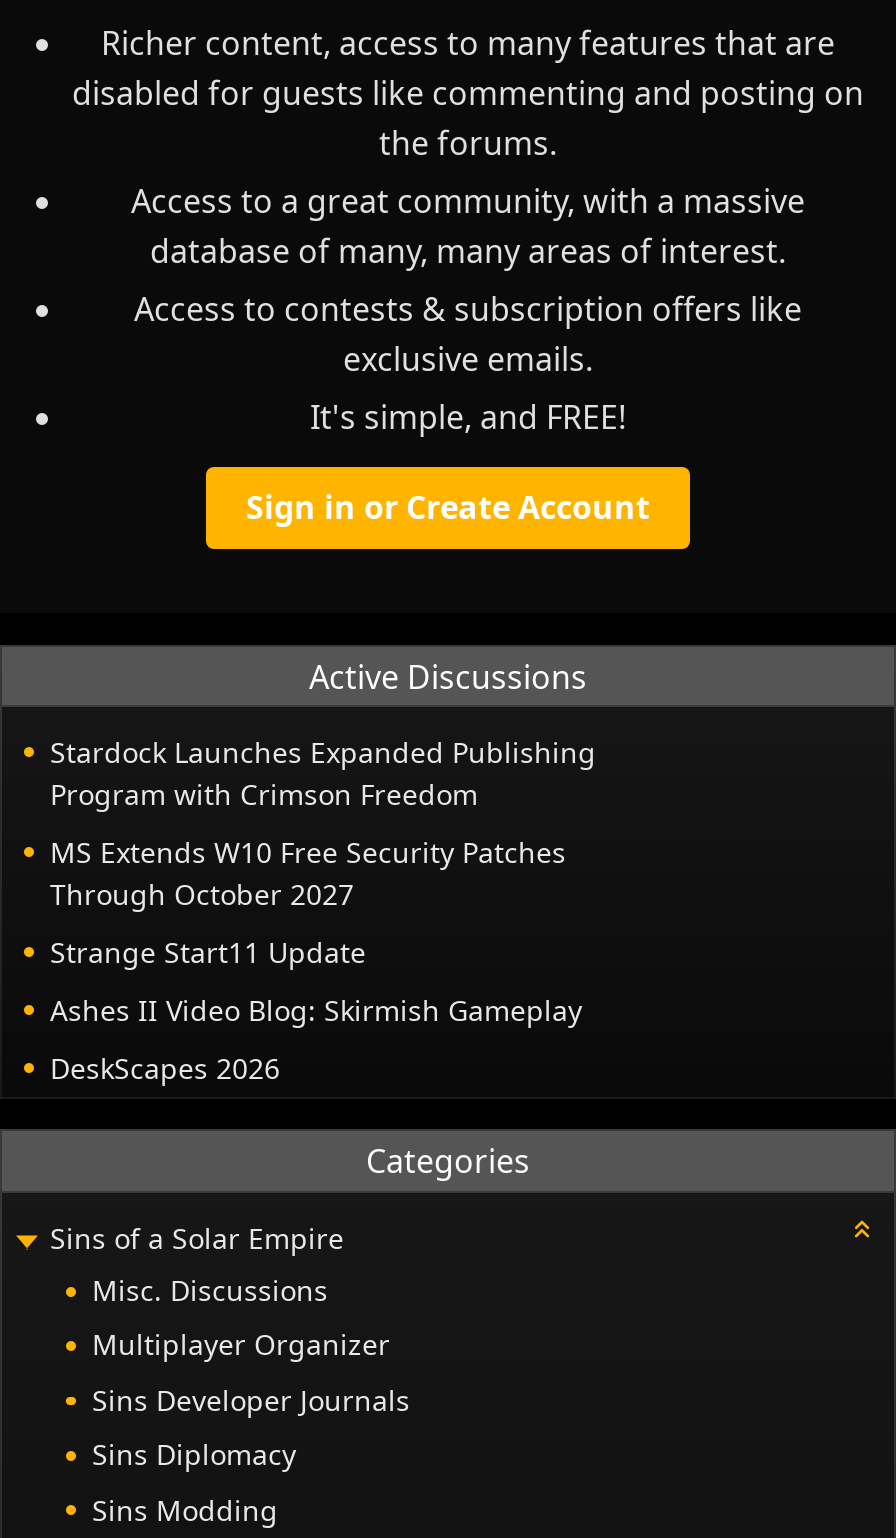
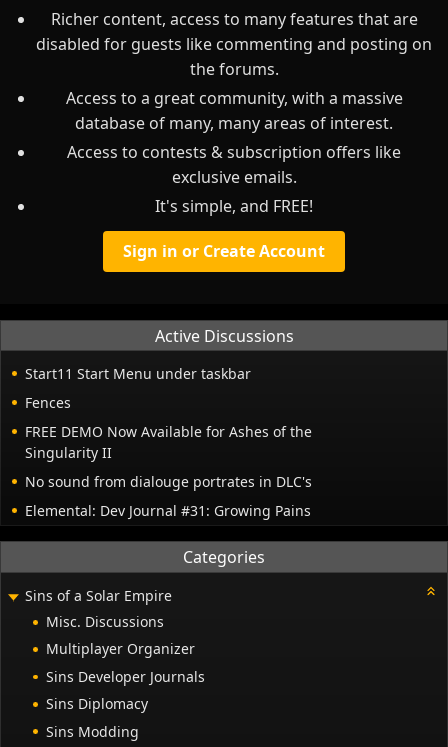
- Stardock Launches Expanded Publishing
- Program with Crimson Freedom
+ Start11 Start Menu under taskbar

- MS Extends W10 Free Security Patches
- Through October 2027
+ Fences

- Strange Start11 Update
+ FREE DEMO Now Available for Ashes of the
+ Singularity II

- Ashes II Video Blog: Skirmish Gameplay
+ No sound from dialouge portrates in DLC's

- DeskScapes 2026
+ Elemental: Dev Journal #31: Growing Pains
